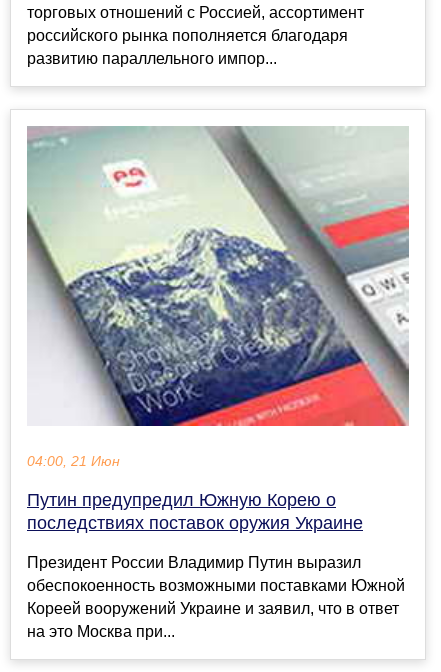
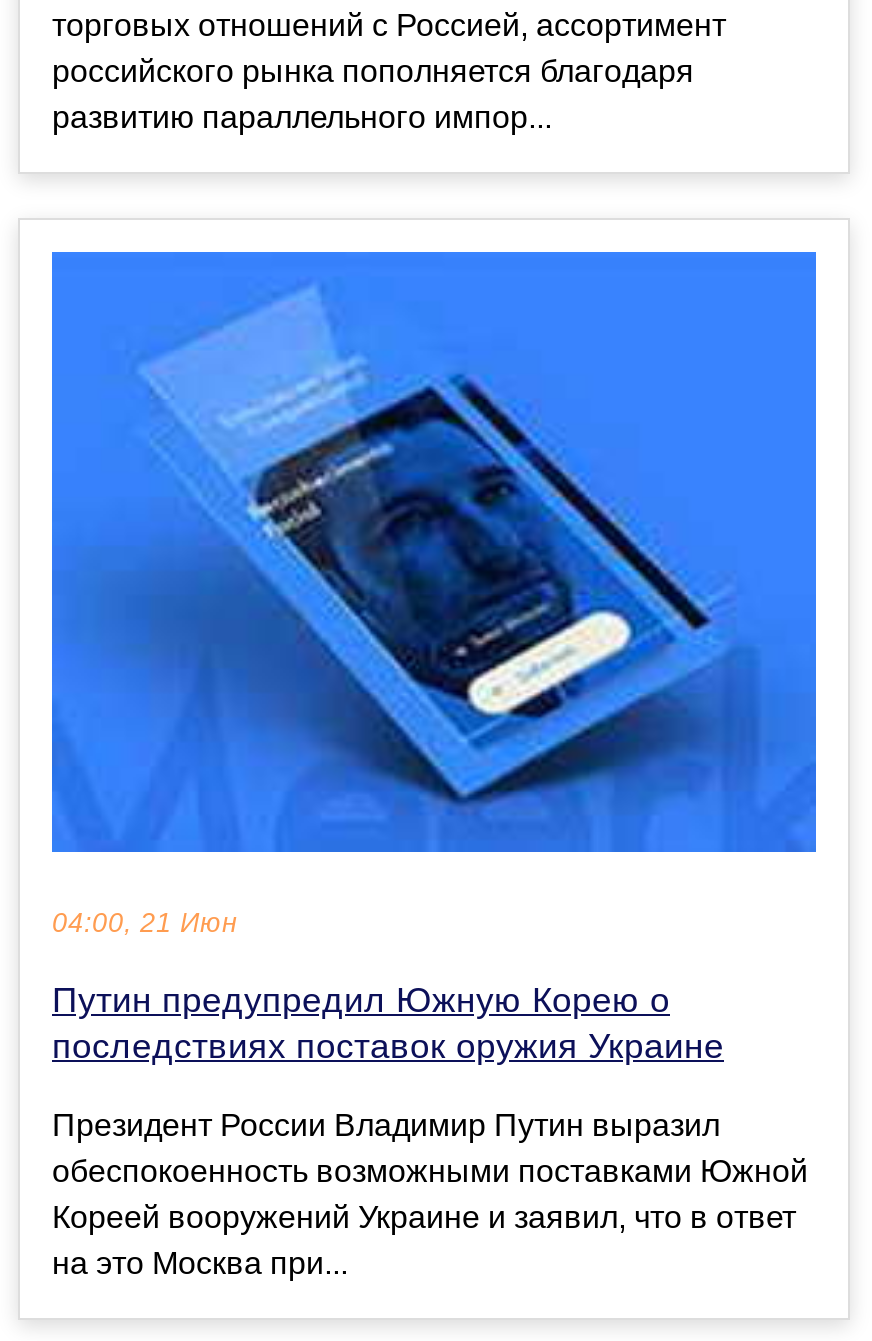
- [image]
+ [image]
